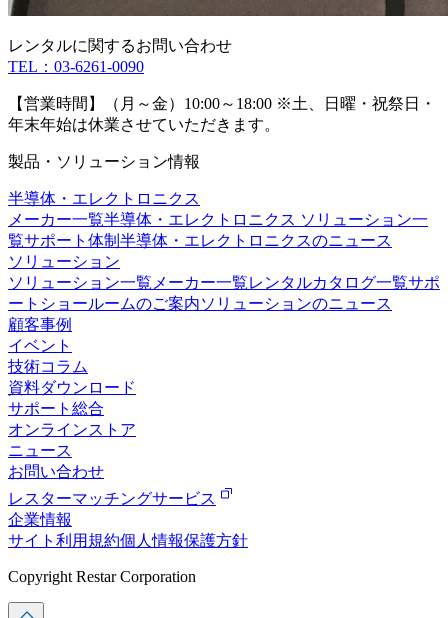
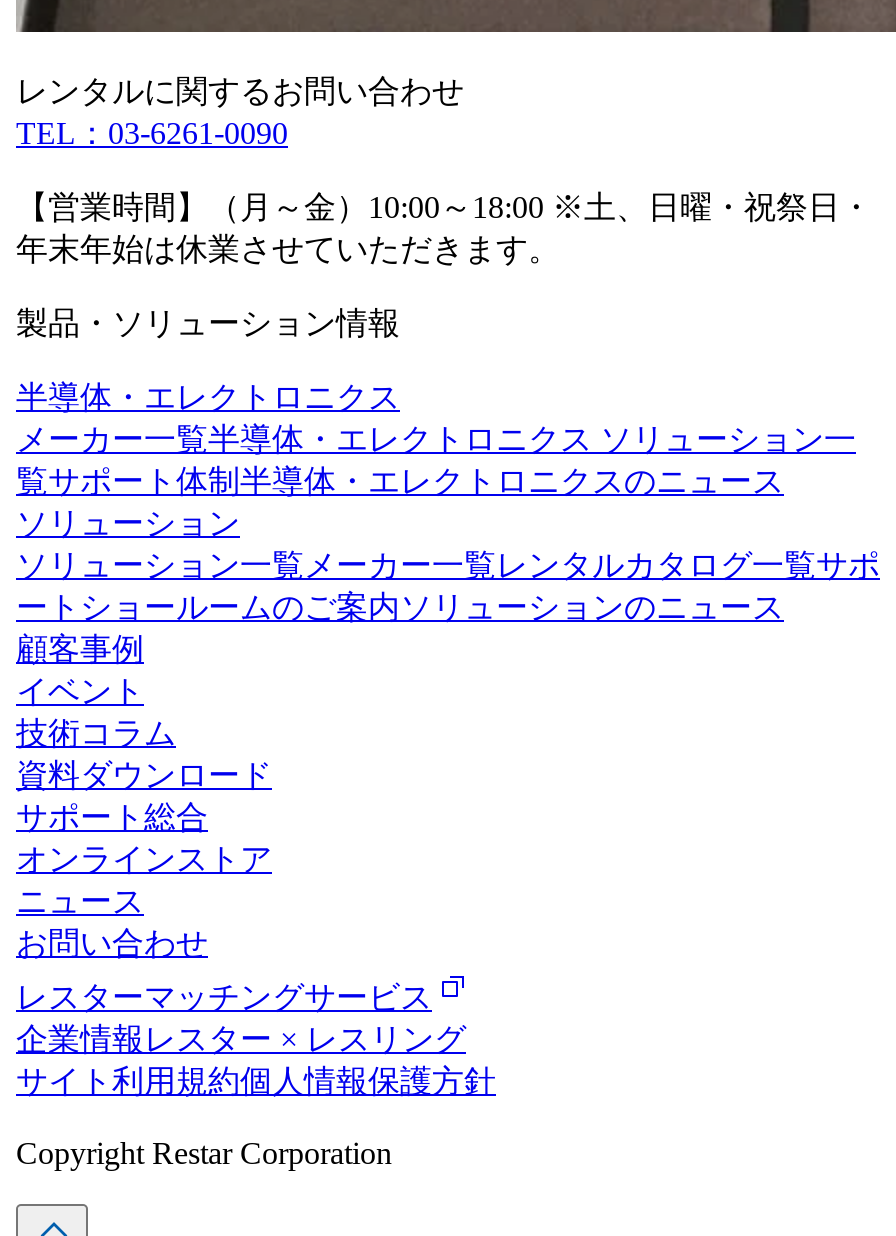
- 企業情報
+ 企業情報レスター × レスリング
